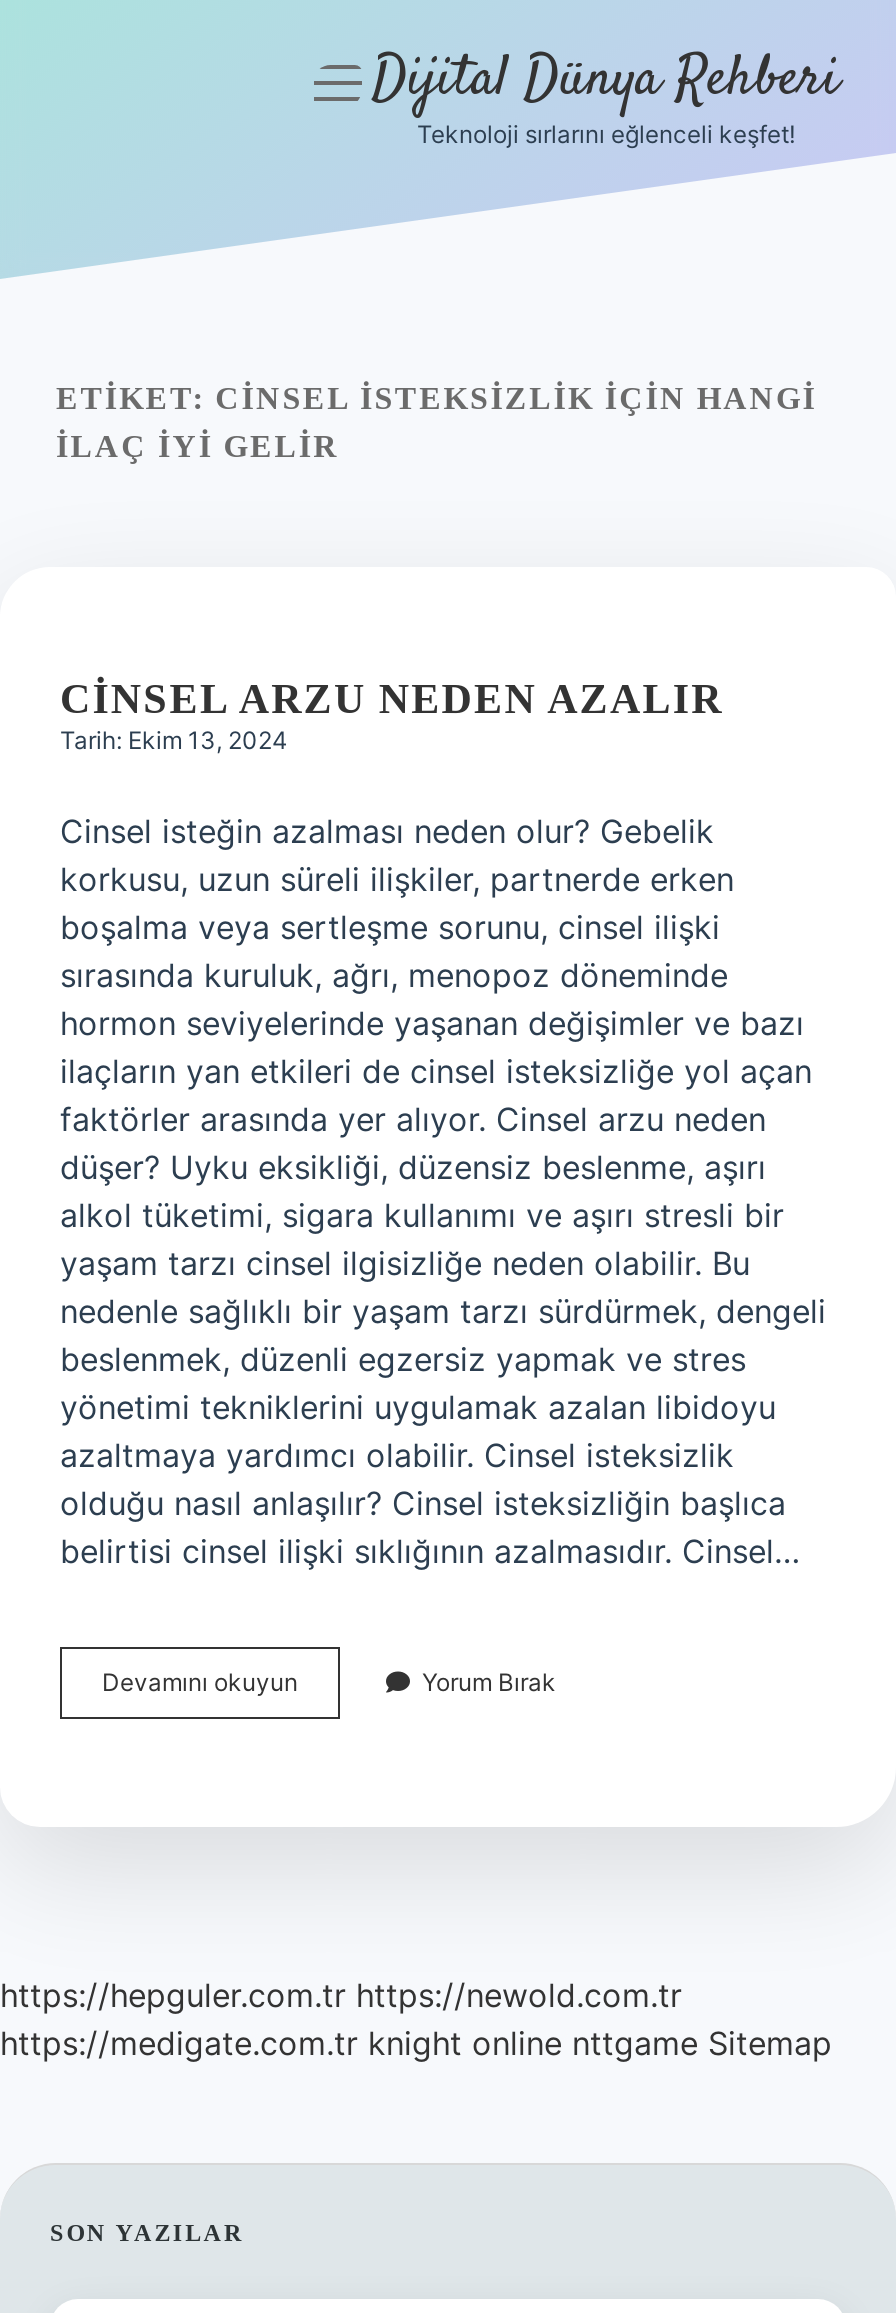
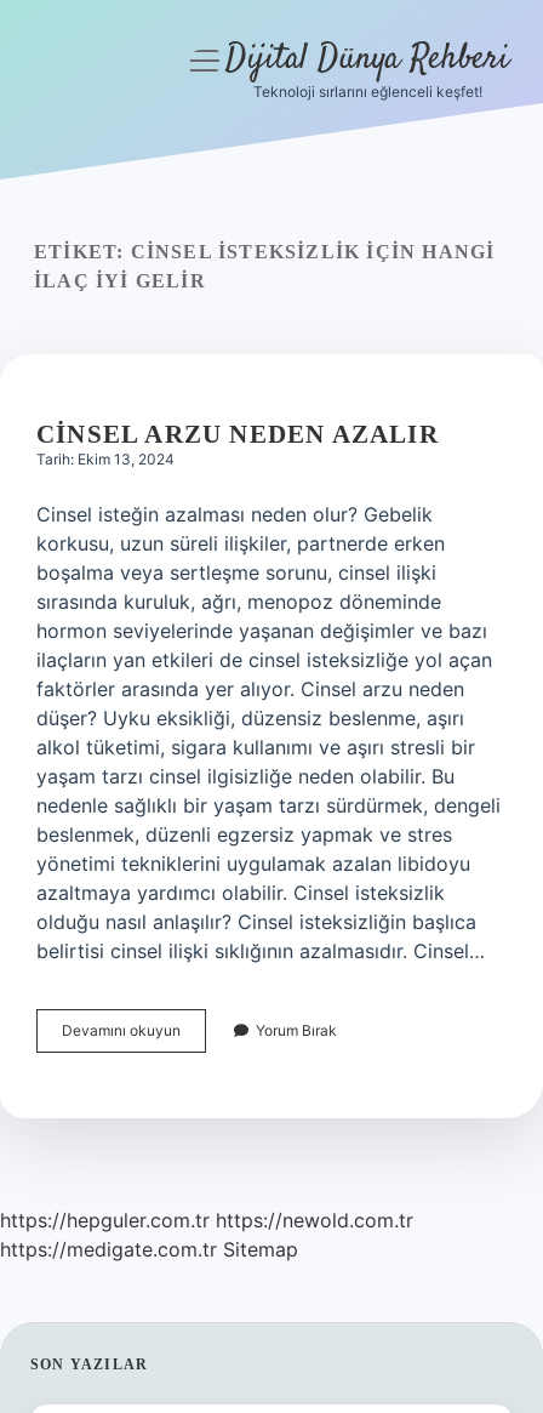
- https://medigate.com.tr knight online nttgame Sitemap
+ https://medigate.com.tr Sitemap
